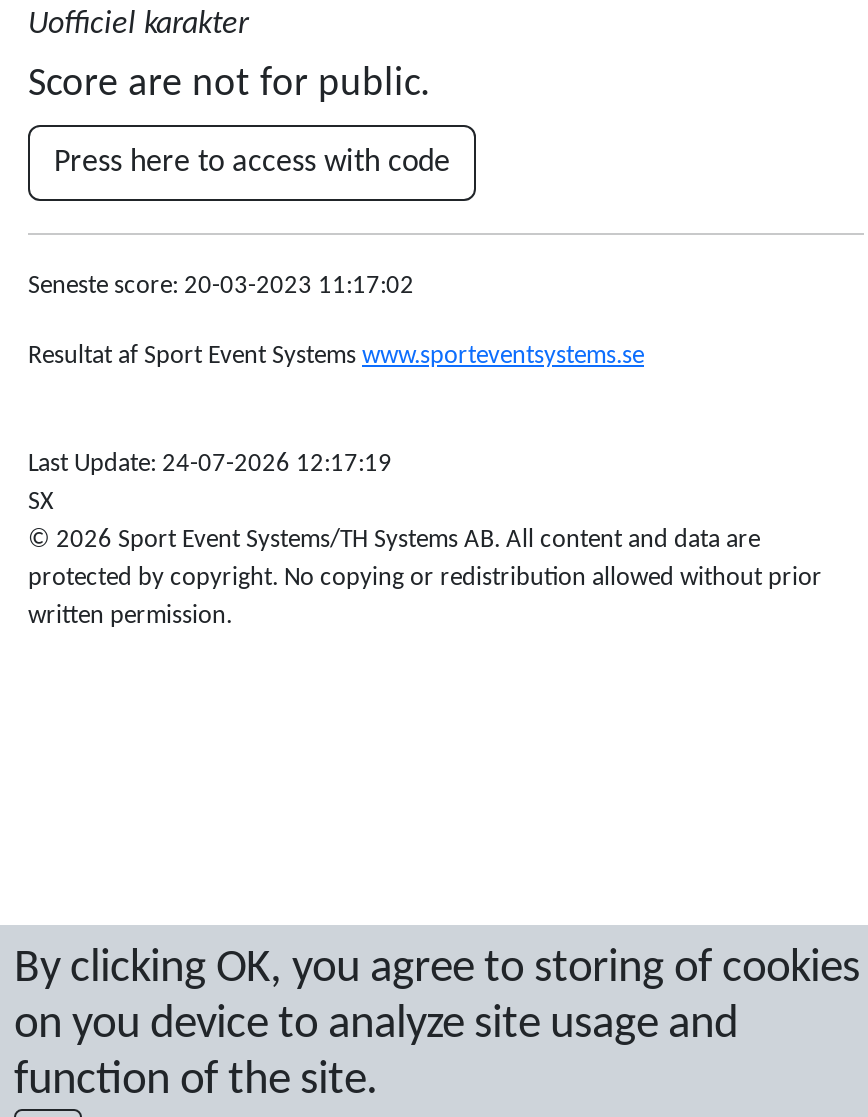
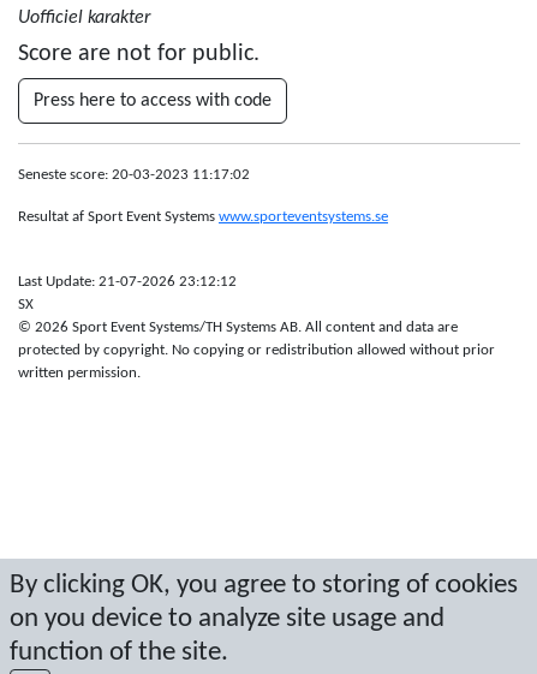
- Last Update: 24-07-2026 12:17:19
+ Last Update: 21-07-2026 23:12:12
